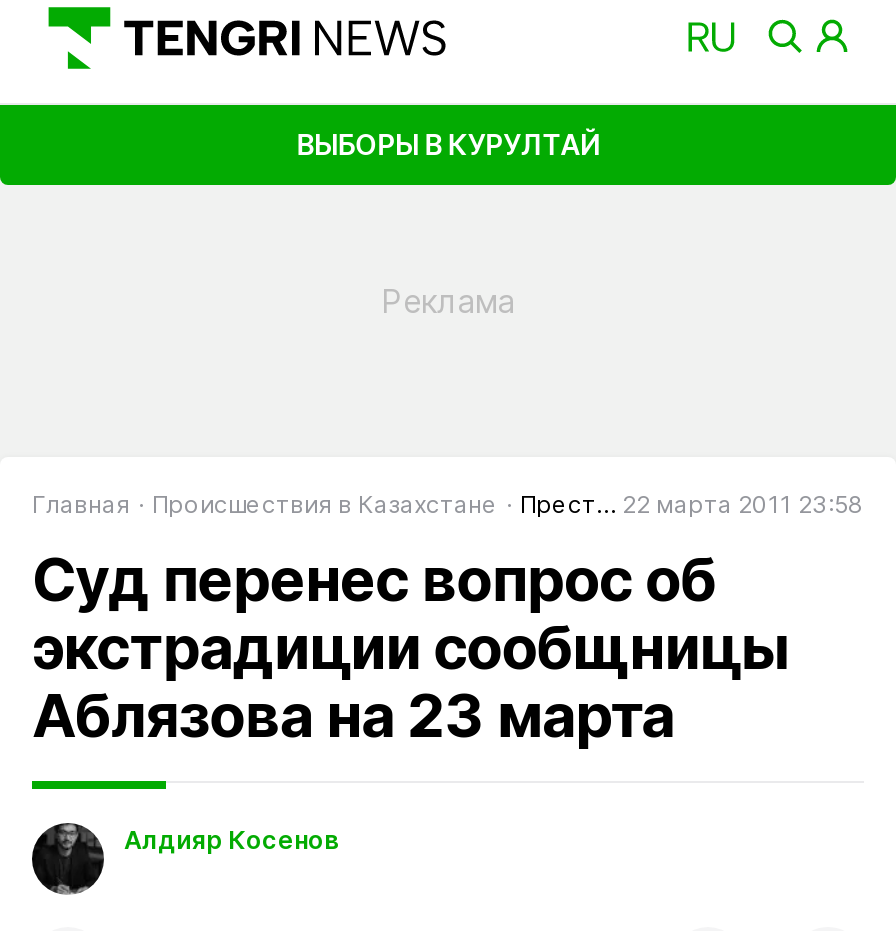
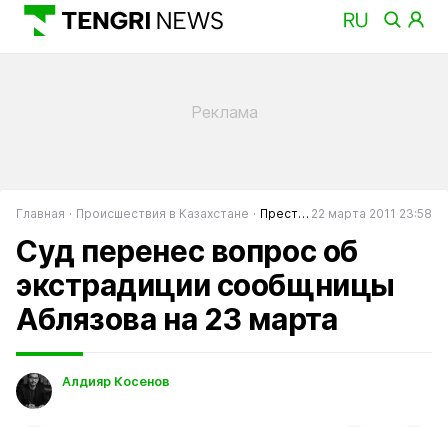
- ВЫБОРЫ В КУРУЛТАЙ
